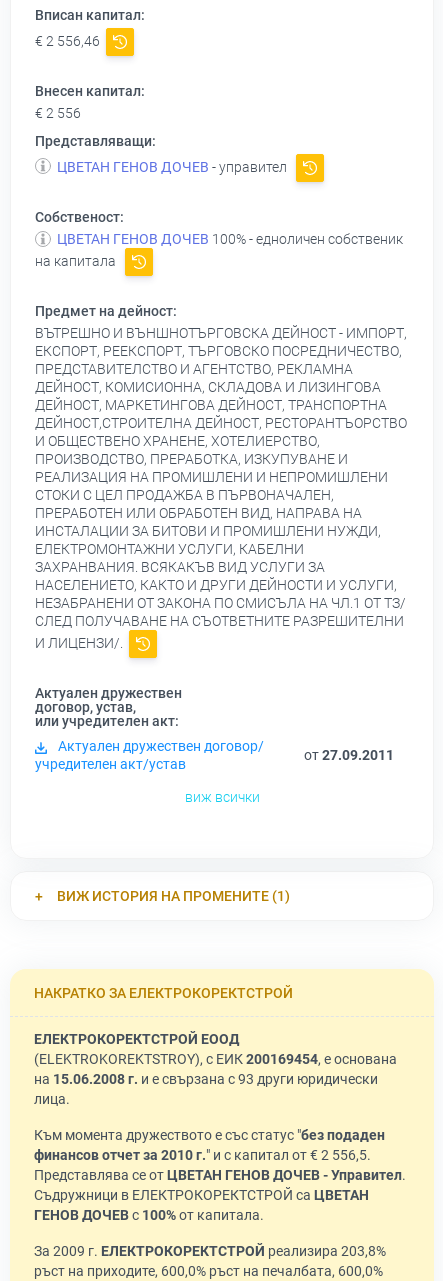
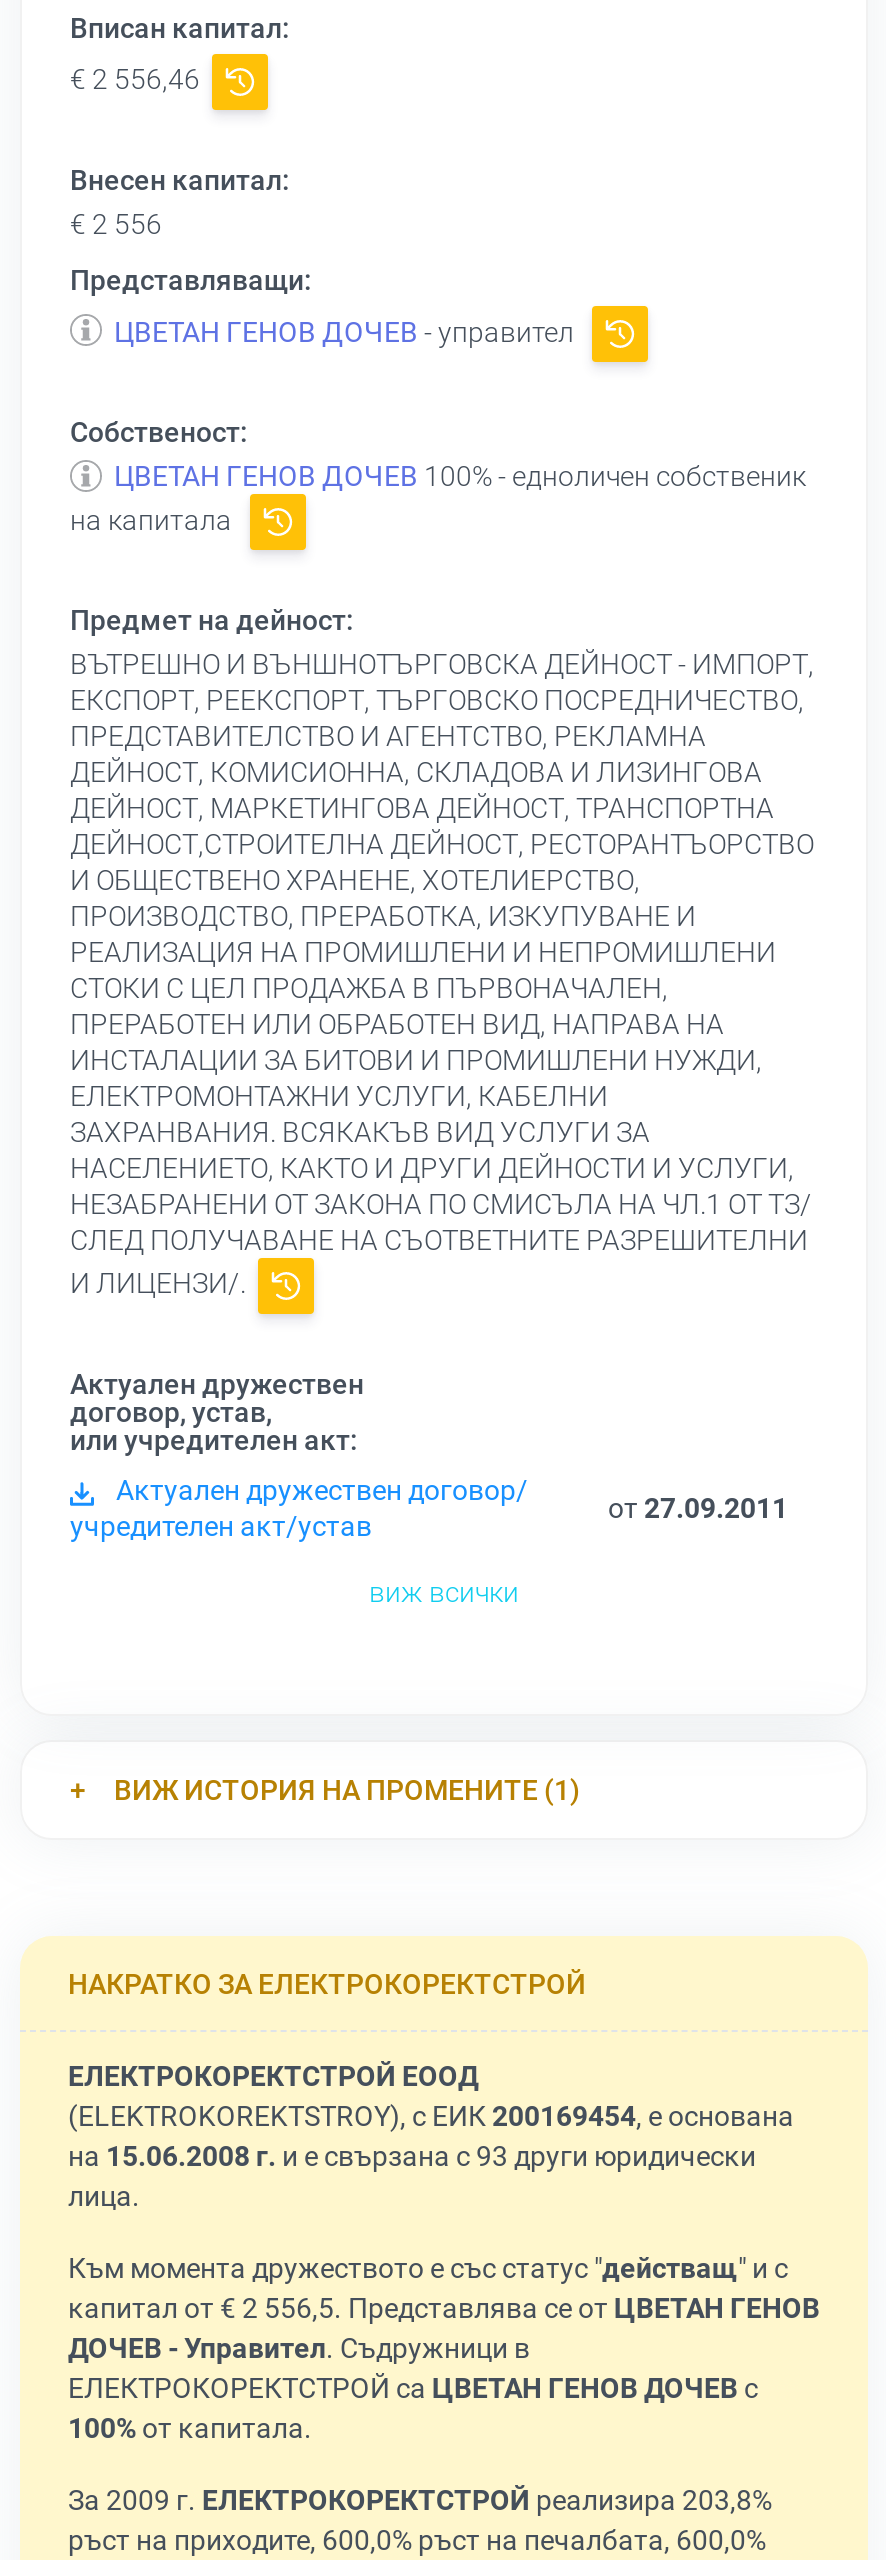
- Към момента дружеството е със статус " без подаден
- финансов отчет за 2010 г." и с капитал от € 2 556,5.
- Представлява се от ЦВЕТАН ГЕНОВ ДОЧЕВ - Управител.
- Съдружници в ЕЛЕКТРОКОРЕКТСТРОЙ са ЦВЕТАН
- ГЕНОВ ДОЧЕВ с 100% от капитала.
+ Към момента дружеството е със статус " действащ" и с
+ капитал от € 2 556,5. Представлява се от ЦВЕТАН ГЕНОВ
+ ДОЧЕВ - Управител. Съдружници в
+ ЕЛЕКТРОКОРЕКТСТРОЙ са ЦВЕТАН ГЕНОВ ДОЧЕВ с
+ 100% от капитала.
